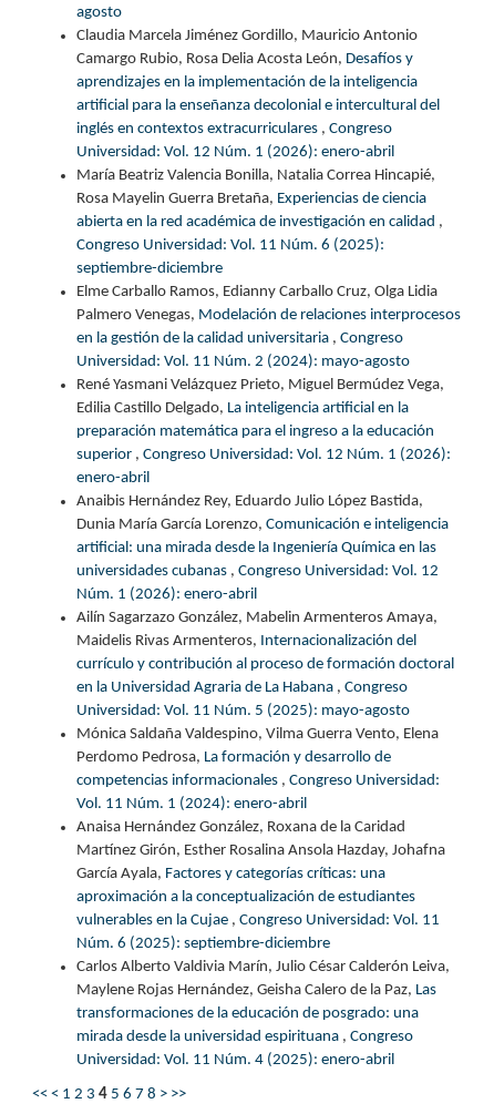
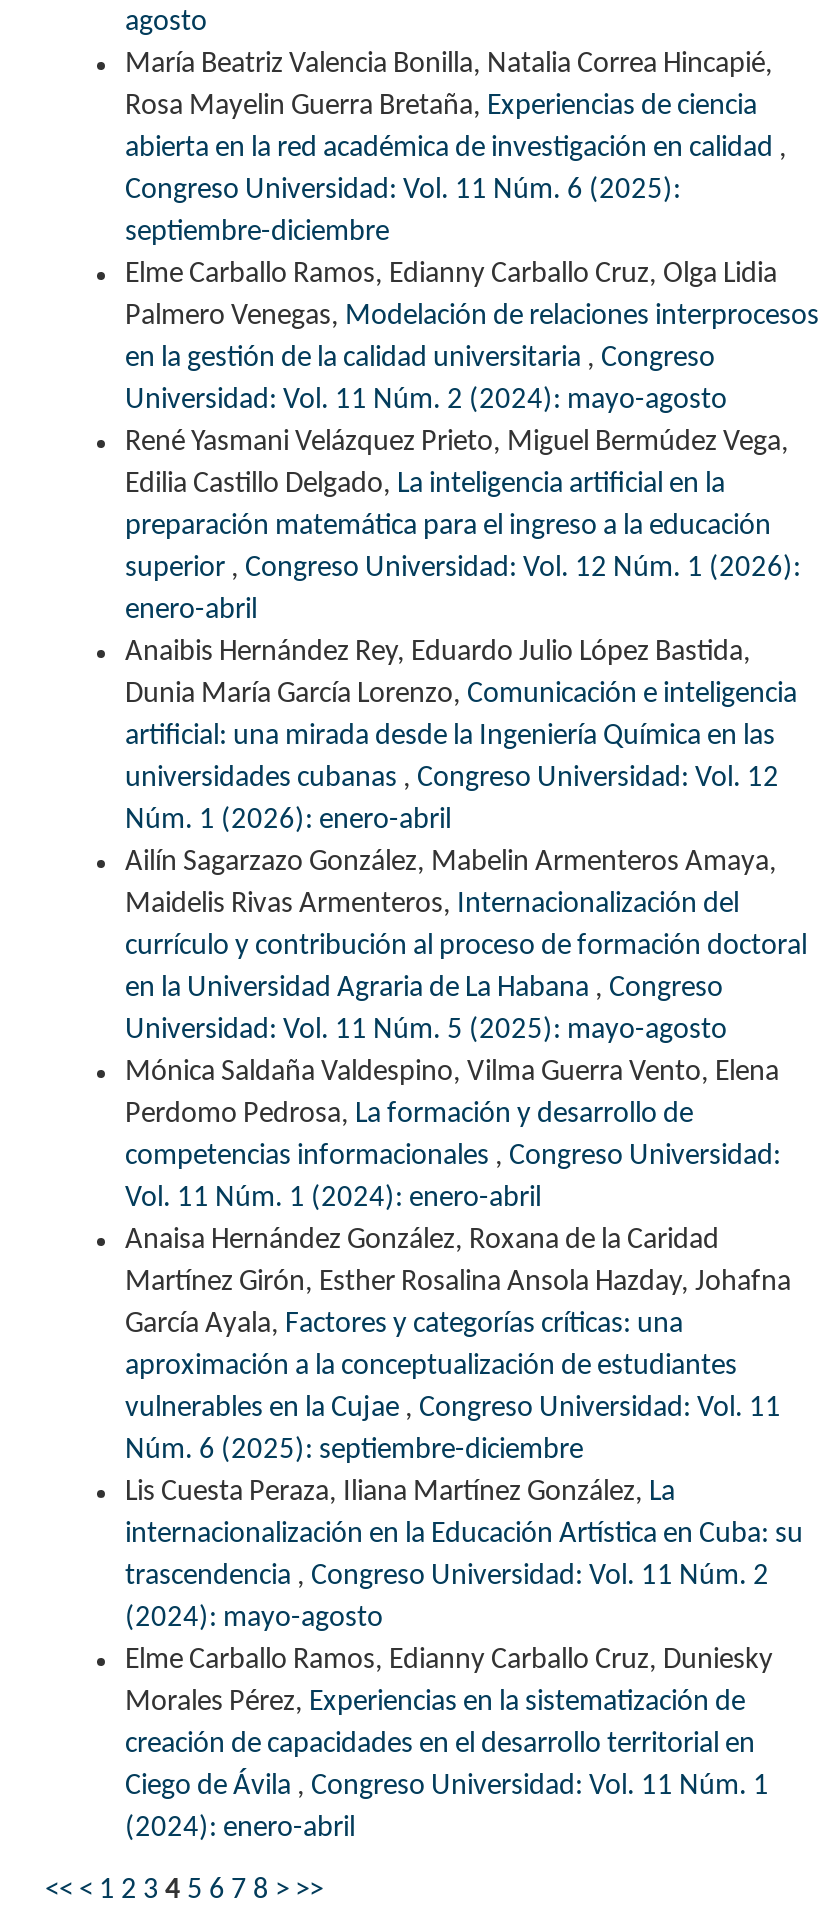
- Claudia Marcela Jiménez Gordillo, Mauricio Antonio
- Camargo Rubio, Rosa Delia Acosta León, Desafíos y
- aprendizajes en la implementación de la inteligencia
- artificial para la enseñanza decolonial e intercultural del
- inglés en contextos extracurriculares, Congreso
- Universidad: Vol. 12 Núm. 1 (2026): enero-abril

moved up: María Beatriz Valencia Bonilla, Natalia Correa Hincapié, | Rosa Mayelin Guerra Bretaña, Experiencias de ciencia | abierta en la red académica de investigación en calidad, | ... | vulnerables en la Cujae, Congreso Universidad: Vol. 11 | Núm. 6 (2025): septiembre-diciembre

- Carlos Alberto Valdivia Marín, Julio César Calderón Leiva,
- Maylene Rojas Hernández, Geisha Calero de la Paz, Las
- transformaciones de la educación de posgrado: una
- mirada desde la universidad espirituana, Congreso
- Universidad: Vol. 11 Núm. 4 (2025): enero-abril
+ Lis Cuesta Peraza, Iliana Martínez González, La
+ internacionalización en la Educación Artística en Cuba: su
+ trascendencia, Congreso Universidad: Vol. 11 Núm. 2
+ (2024): mayo-agosto
+ Elme Carballo Ramos, Edianny Carballo Cruz, Duniesky
+ Morales Pérez, Experiencias en la sistematización de
+ creación de capacidades en el desarrollo territorial en
+ Ciego de Ávila, Congreso Universidad: Vol. 11 Núm. 1
+ (2024): enero-abril
